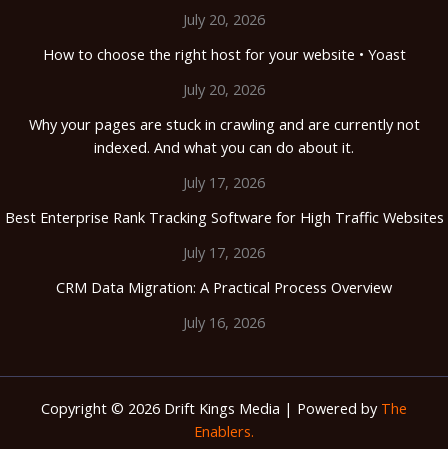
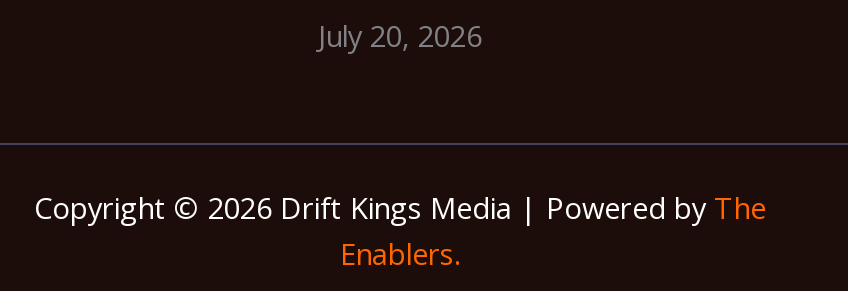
- How to choose the right host for your website • Yoast
- July 20, 2026
- Why your pages are stuck in crawling and are currently not
- indexed. And what you can do about it.
- July 17, 2026
- Best Enterprise Rank Tracking Software for High Traffic Websites
- July 17, 2026
- CRM Data Migration: A Practical Process Overview
- July 16, 2026
